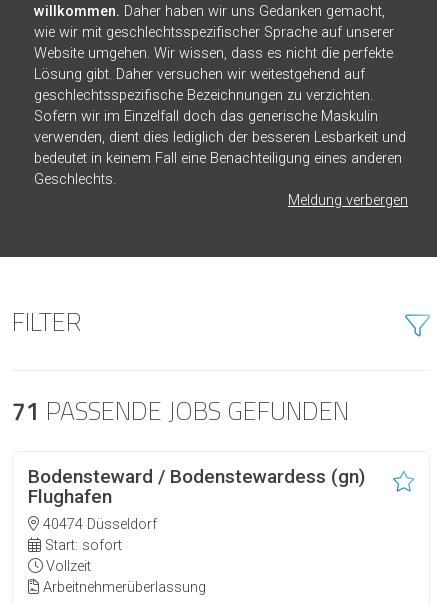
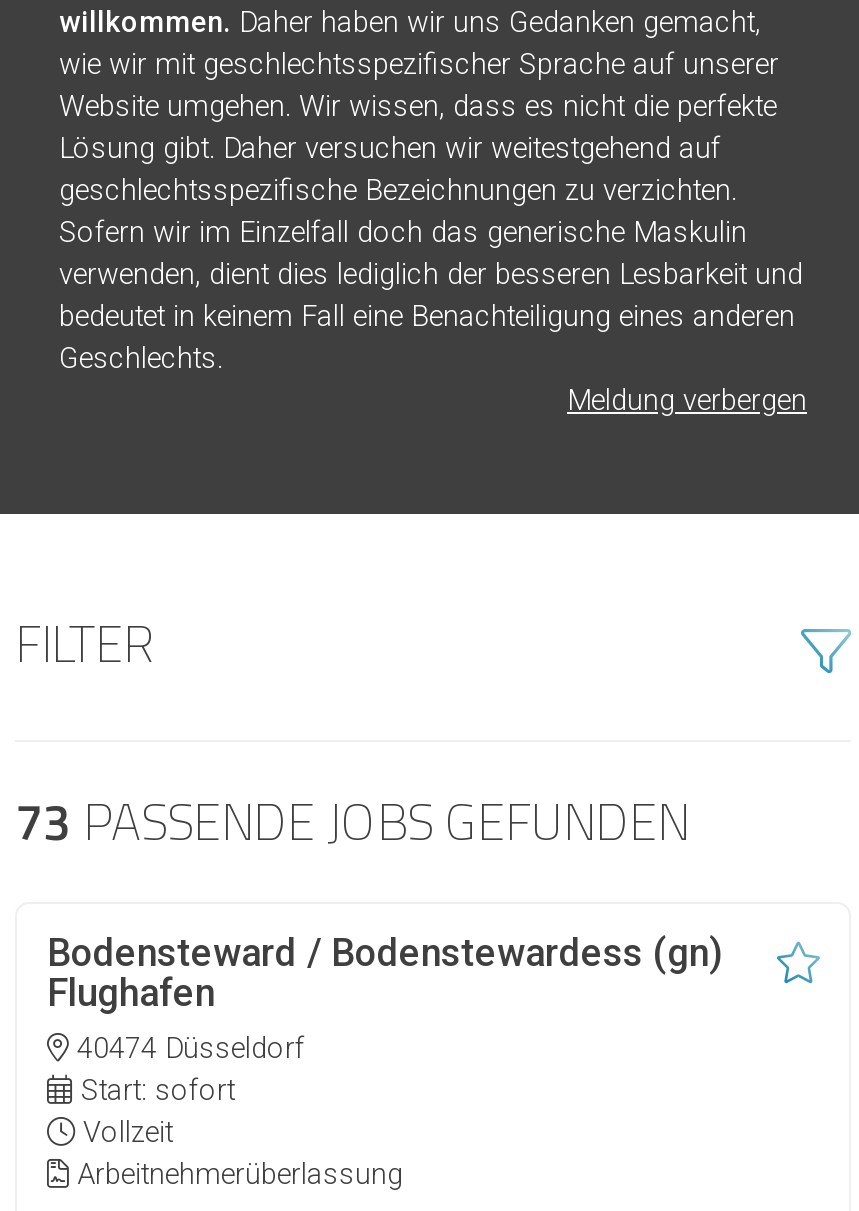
- 71 PASSENDE JOBS GEFUNDEN
+ 73 PASSENDE JOBS GEFUNDEN
